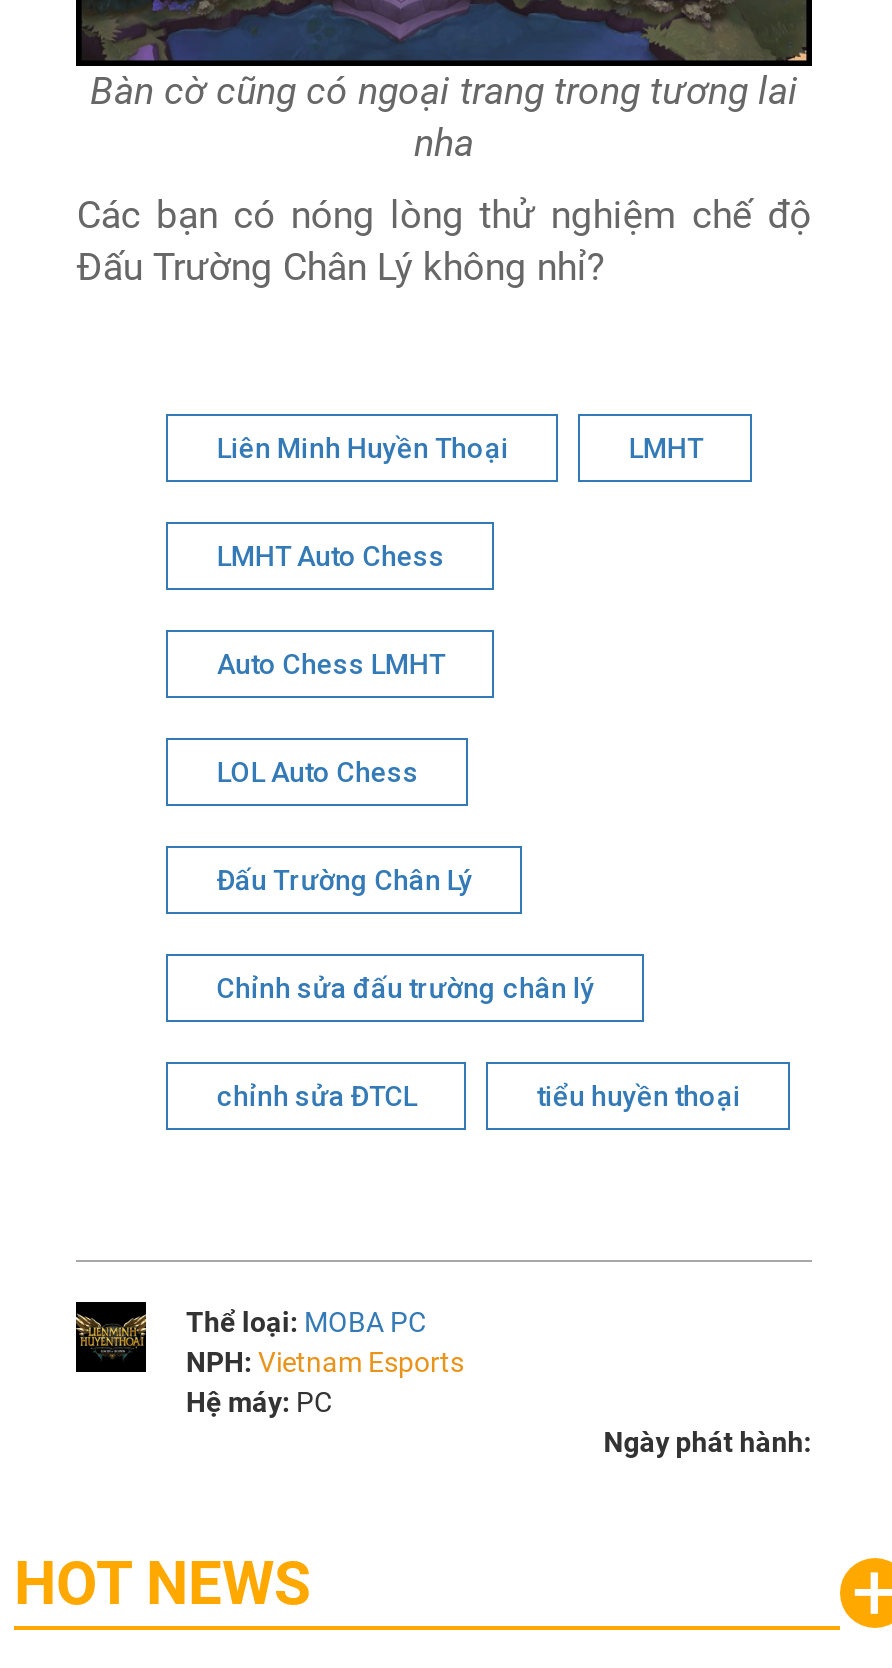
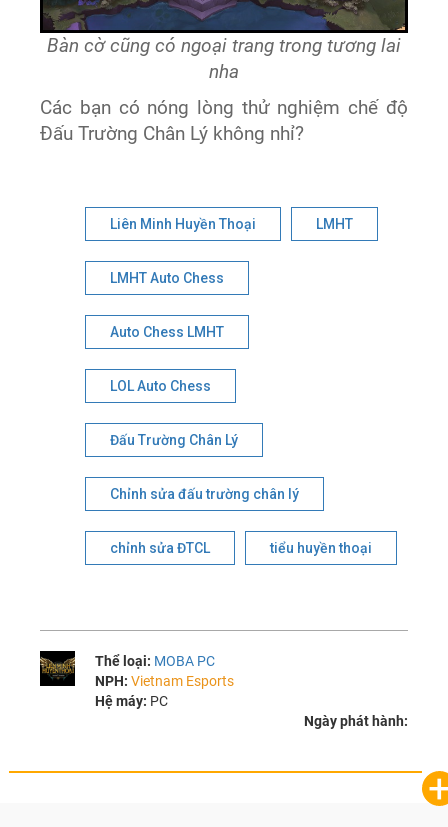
- HOT NEWS
